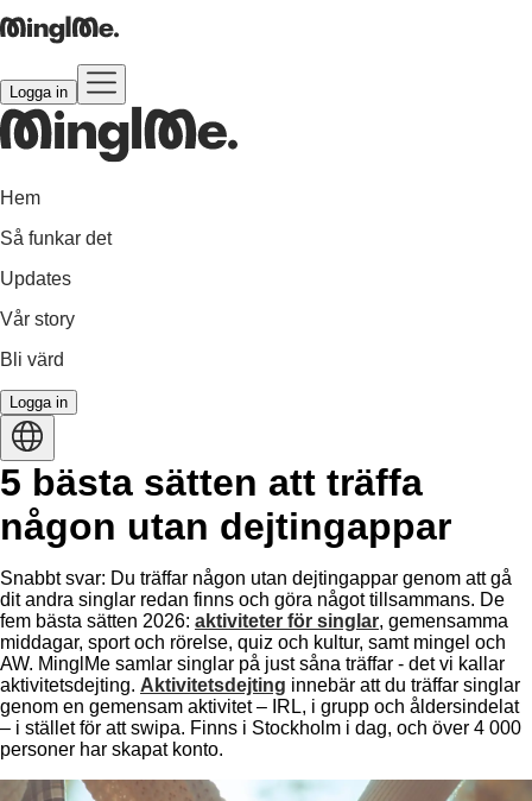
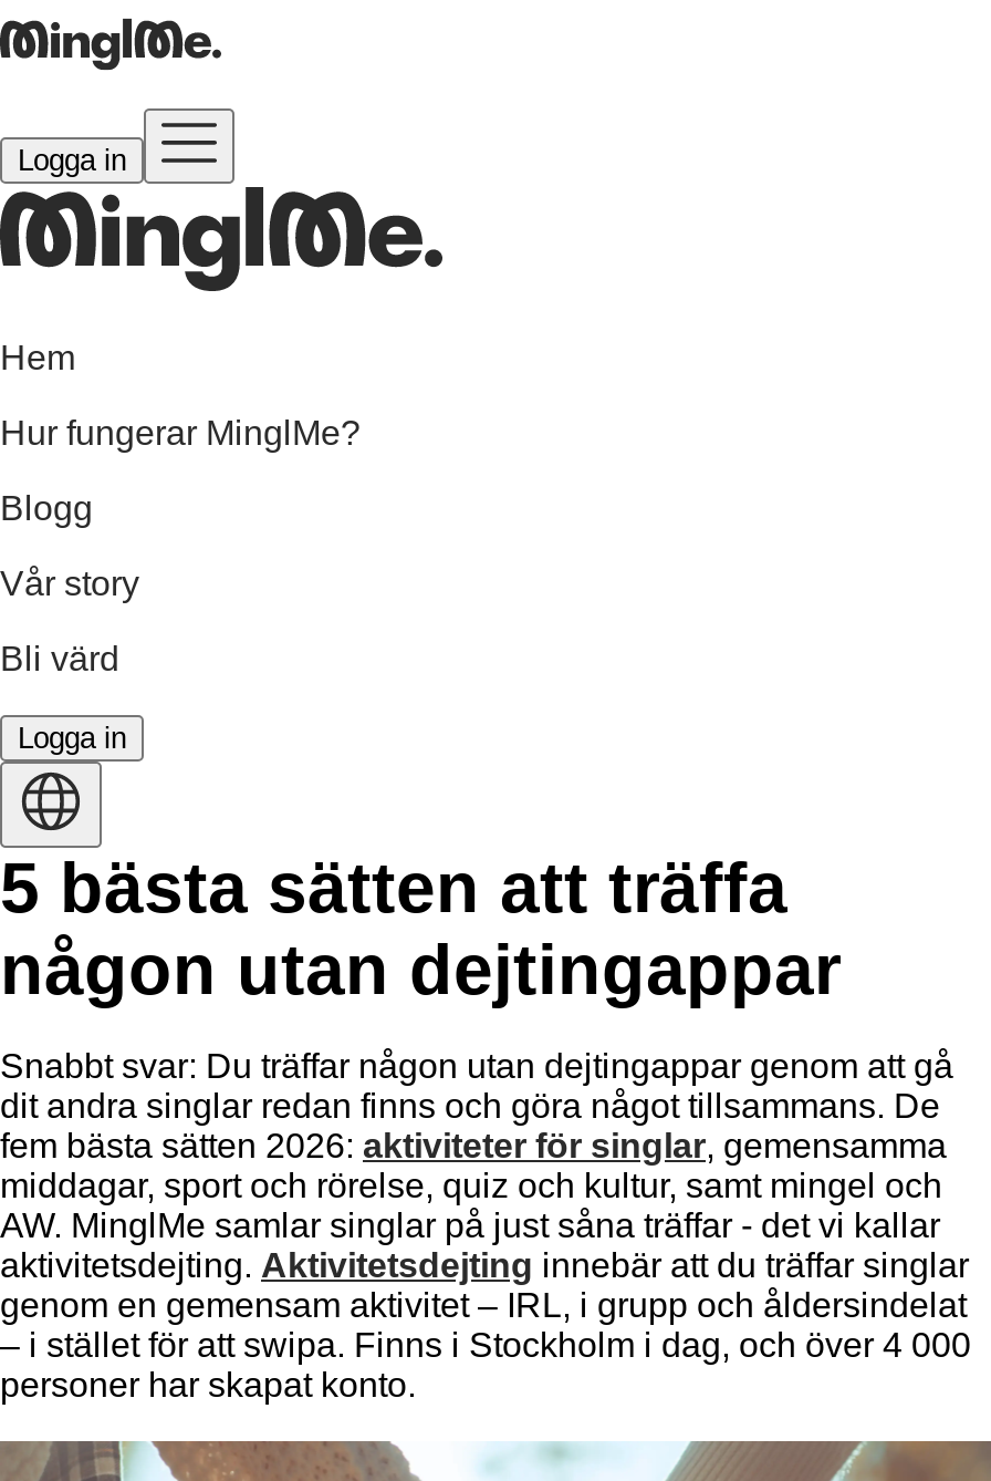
- Så funkar det
+ Hur fungerar MinglMe?

- Updates
+ Blogg
